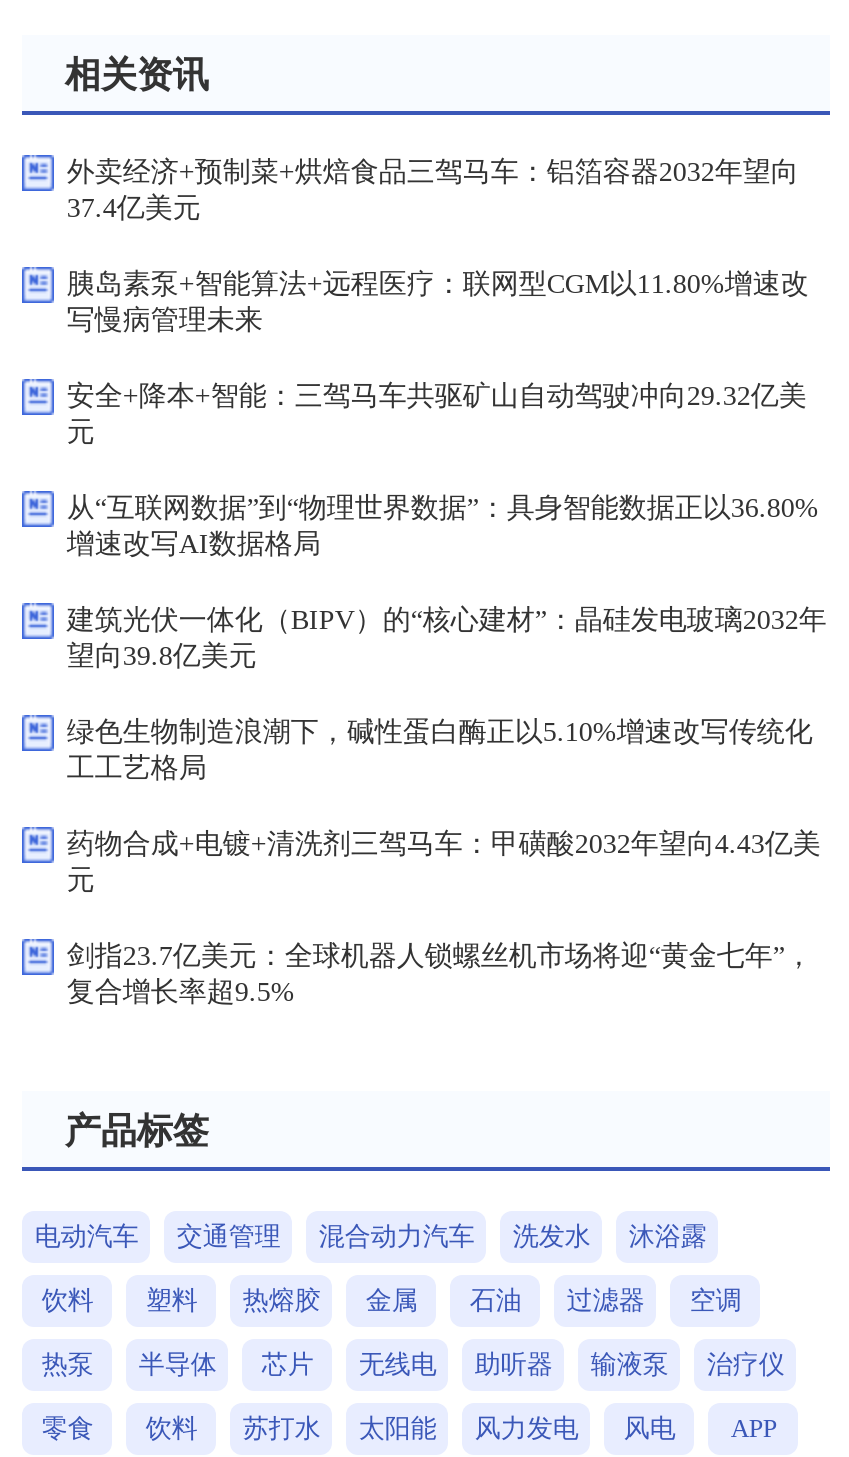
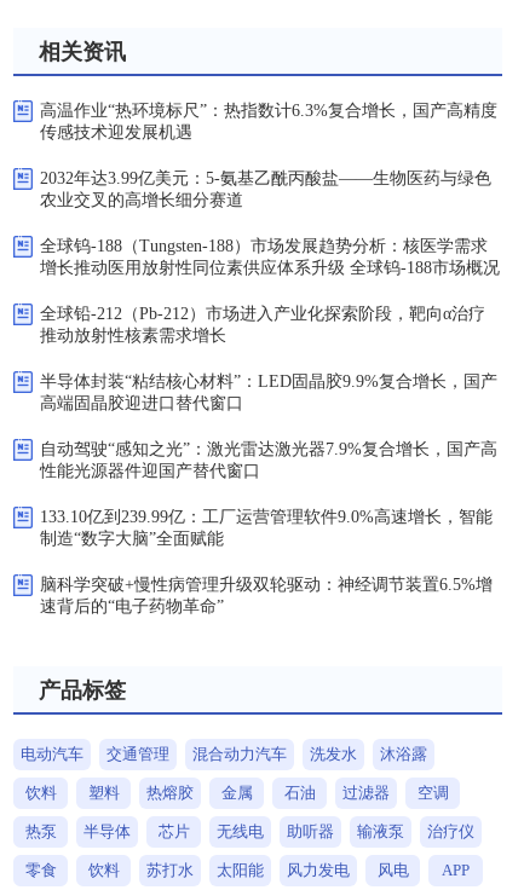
- 外卖经济+预制菜+烘焙食品三驾马车：铝箔容器2032年望向
- 37.4亿美元
+ 高温作业“热环境标尺”：热指数计6.3%复合增长，国产高精度
+ 传感技术迎发展机遇

- 胰岛素泵+智能算法+远程医疗：联网型CGM以11.80%增速改
- 写慢病管理未来
+ 2032年达3.99亿美元：5-氨基乙酰丙酸盐——生物医药与绿色
+ 农业交叉的高增长细分赛道

- 安全+降本+智能：三驾马车共驱矿山自动驾驶冲向29.32亿美
- 元
+ 全球钨-188（Tungsten-188）市场发展趋势分析：核医学需求
+ 增长推动医用放射性同位素供应体系升级 全球钨-188市场概况

- 从“互联网数据”到“物理世界数据”：具身智能数据正以36.80%
- 增速改写AI数据格局
+ 全球铅-212（Pb-212）市场进入产业化探索阶段，靶向α治疗
+ 推动放射性核素需求增长

- 建筑光伏一体化（BIPV）的“核心建材”：晶硅发电玻璃2032年
- 望向39.8亿美元
+ 半导体封装“粘结核心材料”：LED固晶胶9.9%复合增长，国产
+ 高端固晶胶迎进口替代窗口

- 绿色生物制造浪潮下，碱性蛋白酶正以5.10%增速改写传统化
- 工工艺格局
+ 自动驾驶“感知之光”：激光雷达激光器7.9%复合增长，国产高
+ 性能光源器件迎国产替代窗口

- 药物合成+电镀+清洗剂三驾马车：甲磺酸2032年望向4.43亿美
- 元
+ 133.10亿到239.99亿：工厂运营管理软件9.0%高速增长，智能
+ 制造“数字大脑”全面赋能

- 剑指23.7亿美元：全球机器人锁螺丝机市场将迎“黄金七年”，
- 复合增长率超9.5%
+ 脑科学突破+慢性病管理升级双轮驱动：神经调节装置6.5%增
+ 速背后的“电子药物革命”
